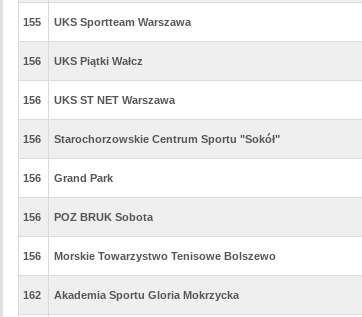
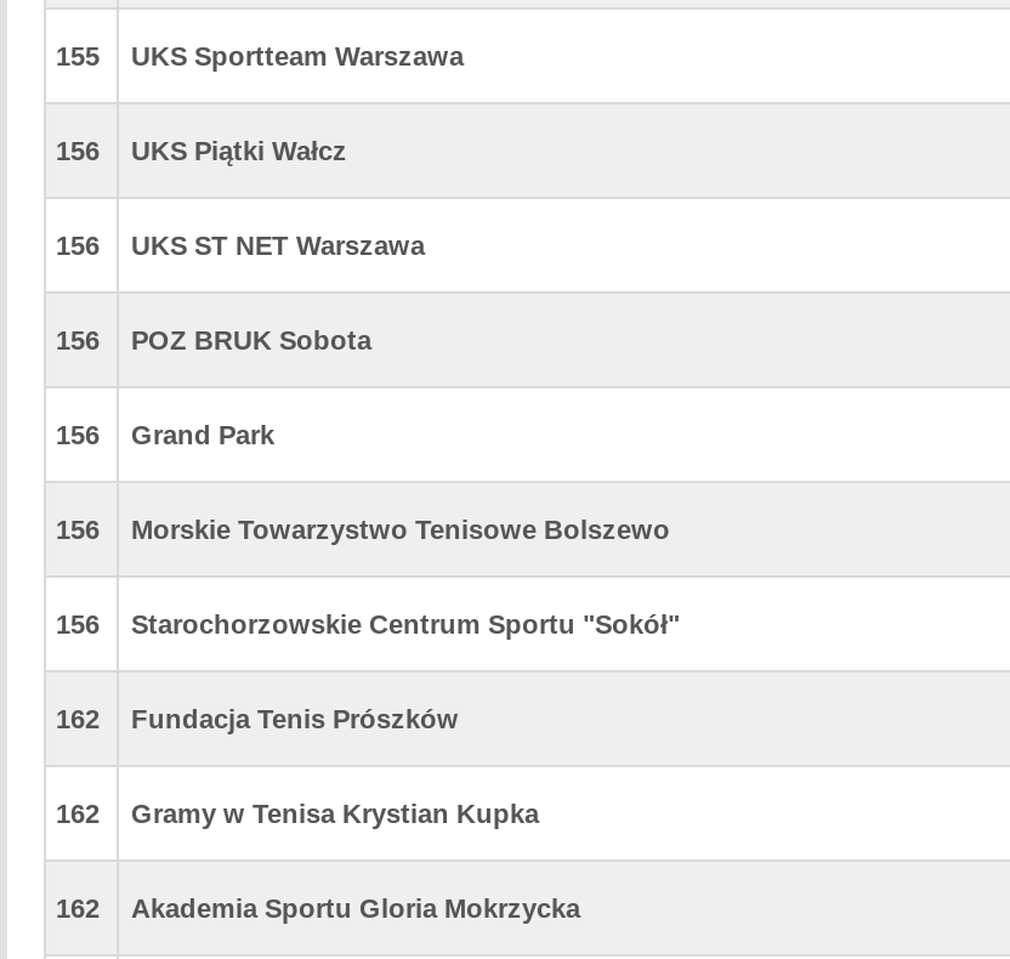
moved down: Starochorzowskie Centrum Sportu "Sokół"

moved up: POZ BRUK Sobota

moved up: Morskie Towarzystwo Tenisowe Bolszewo

+ 162
+ Fundacja Tenis Prószków
+ 162
+ Gramy w Tenisa Krystian Kupka
